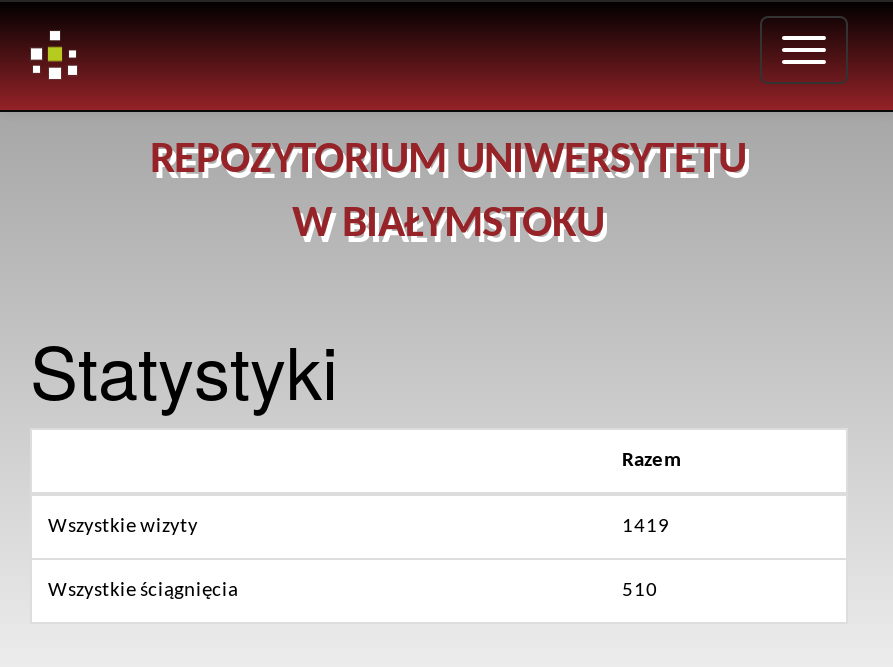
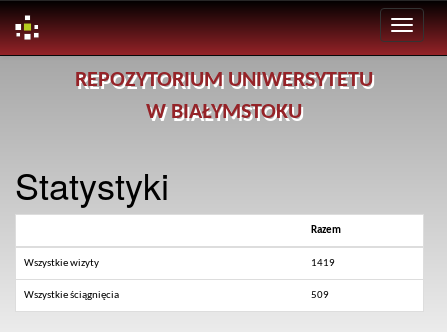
- 510
+ 509
